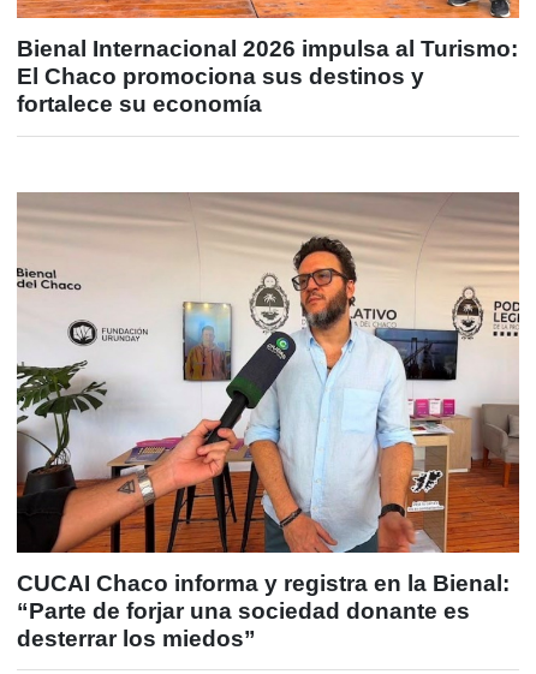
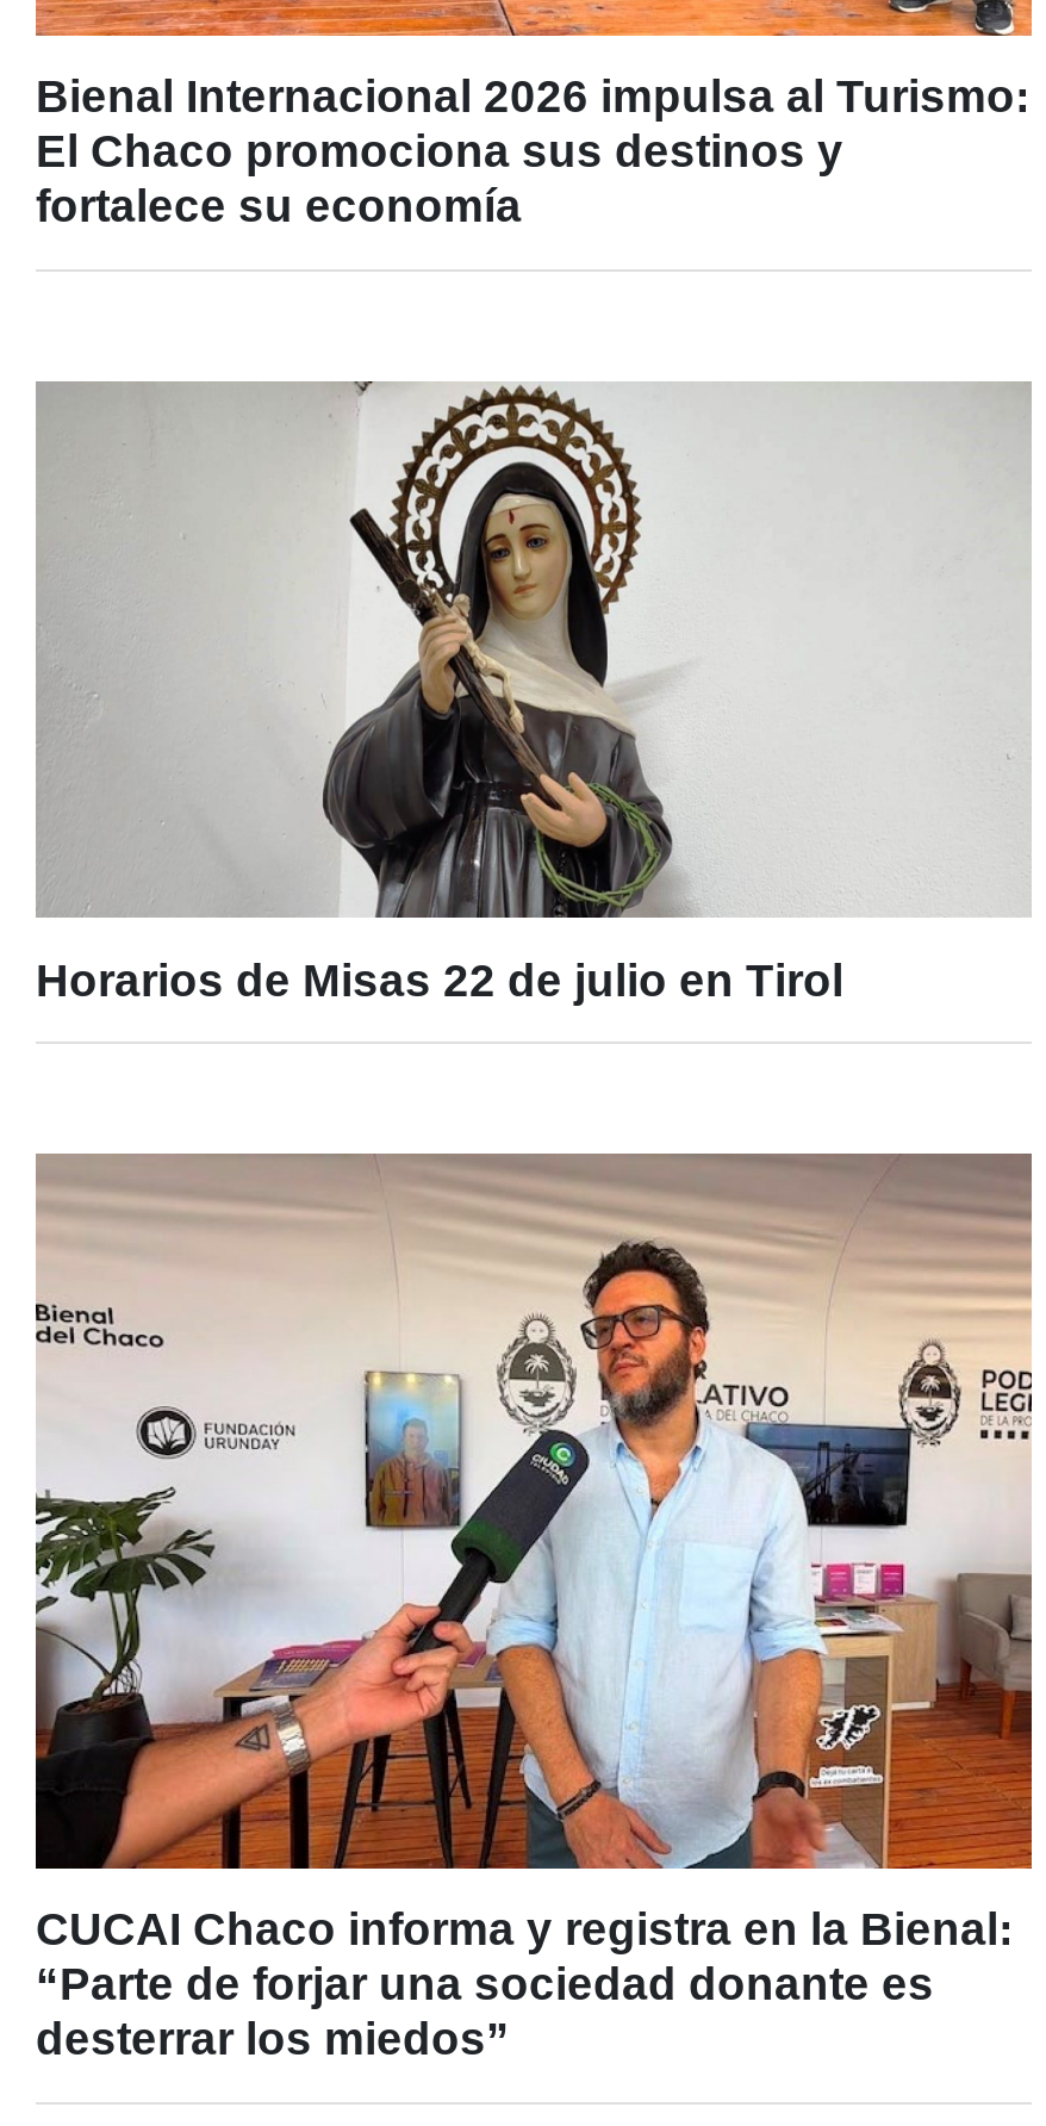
+ [image]
+ Horarios de Misas 22 de julio en Tirol
